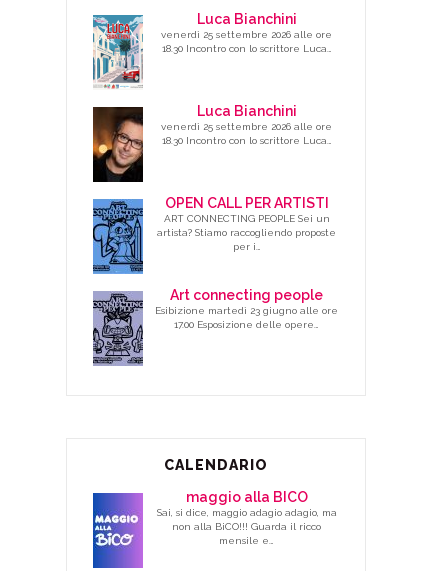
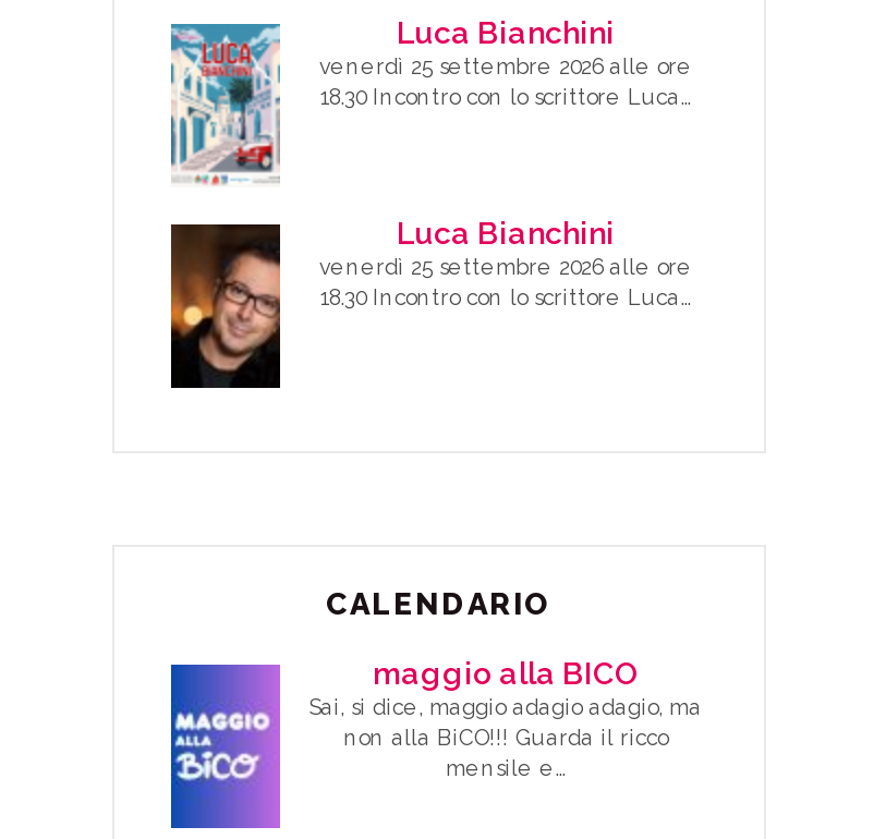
- [image]
- OPEN CALL PER ARTISTI
- ART CONNECTING PEOPLE Sei un
- artista? Stiamo raccogliendo proposte
- per i…
- Art connecting people
- Esibizione martedì 23 giugno alle ore
- 17.00 Esposizione delle opere…

- [image]
